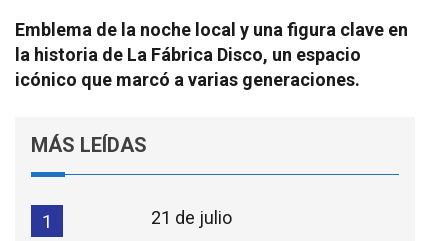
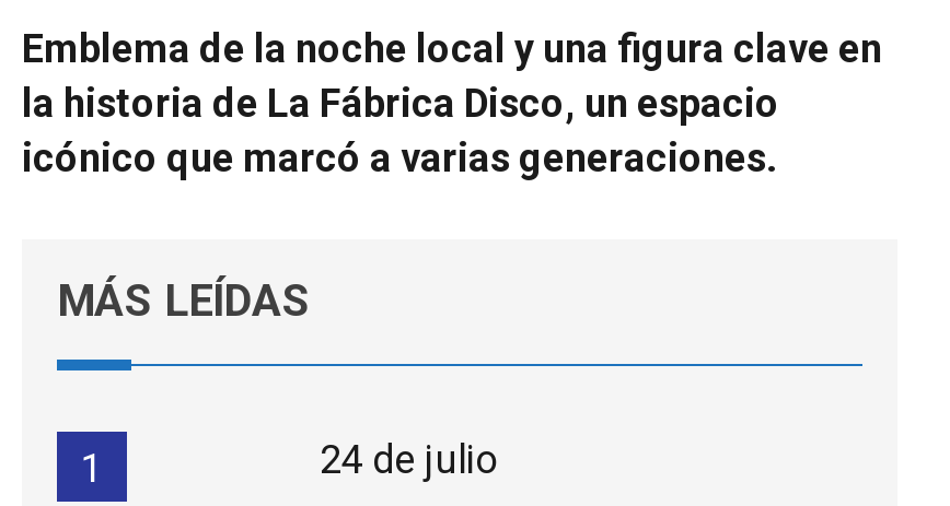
- 21 de julio
+ 24 de julio
